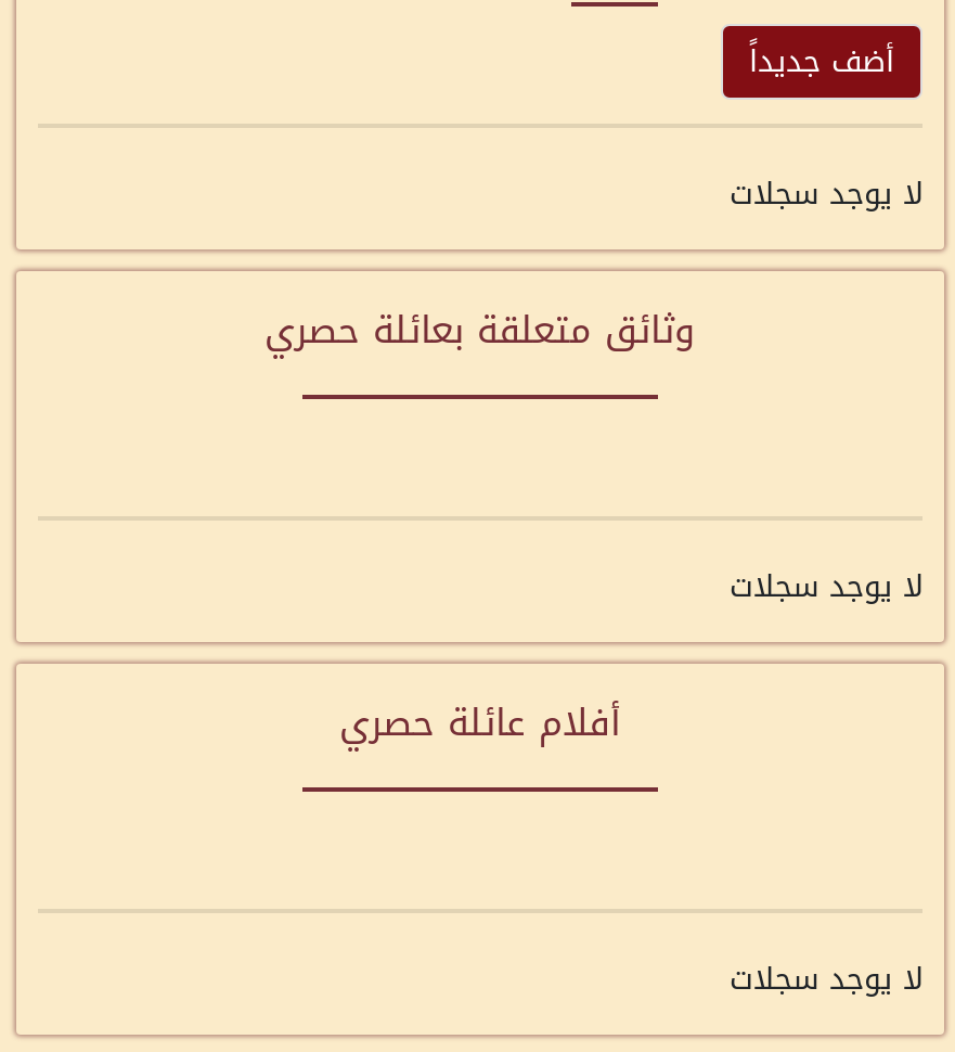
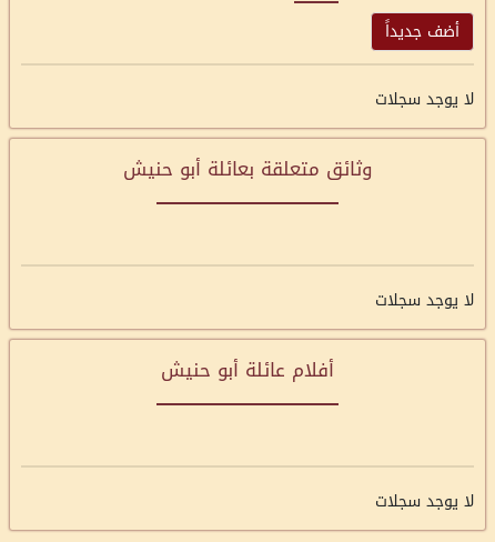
- وثائق متعلقة بعائلة حصري
+ وثائق متعلقة بعائلة أبو حنيش

- أفلام عائلة حصري
+ أفلام عائلة أبو حنيش
